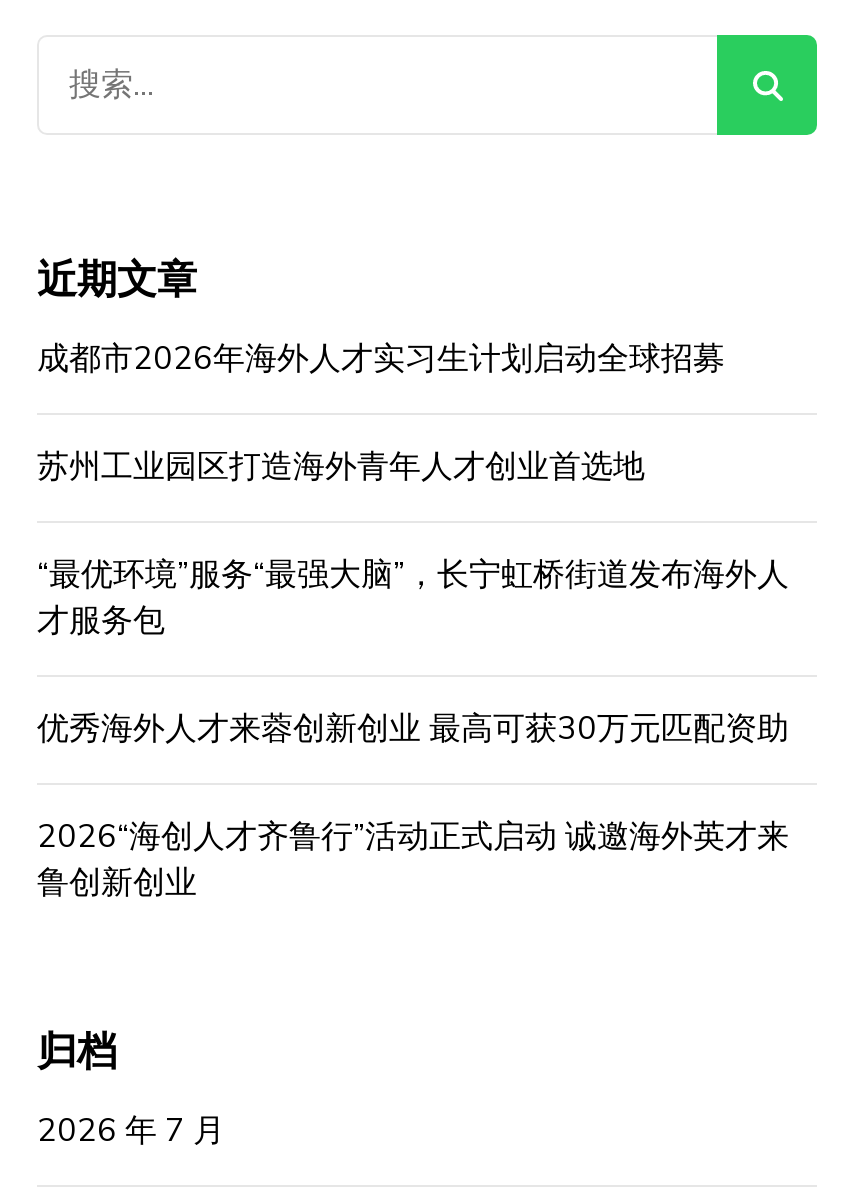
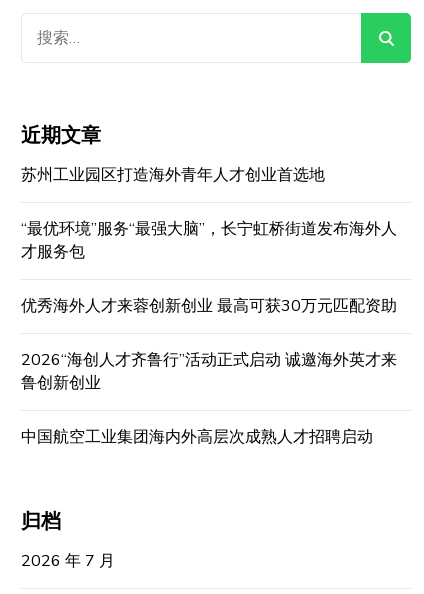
- 成都市2026年海外人才实习生计划启动全球招募

moved up: 苏州工业园区打造海外青年人才创业首选地 | “最优环境”服务“最强大脑”，长宁虹桥街道发布海外人 | 才服务包 | 优秀海外人才来蓉创新创业 最高可获30万元匹配资助 | 2026“海创人才齐鲁行”活动正式启动 诚邀海外英才来 | 鲁创新创业

+ 中国航空工业集团海内外高层次成熟人才招聘启动
